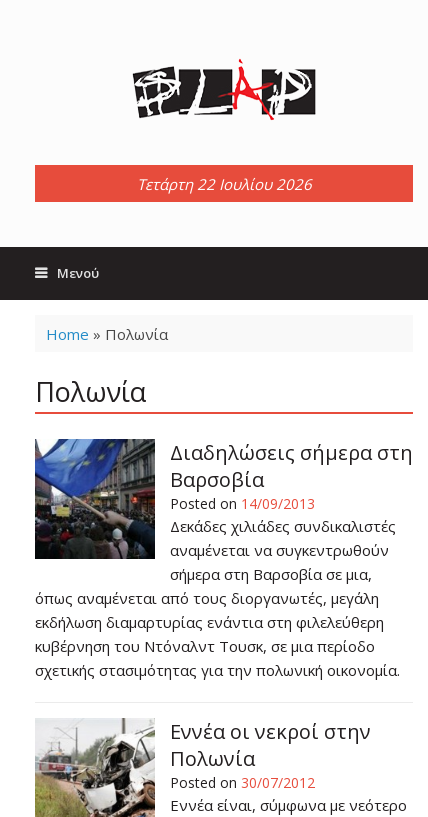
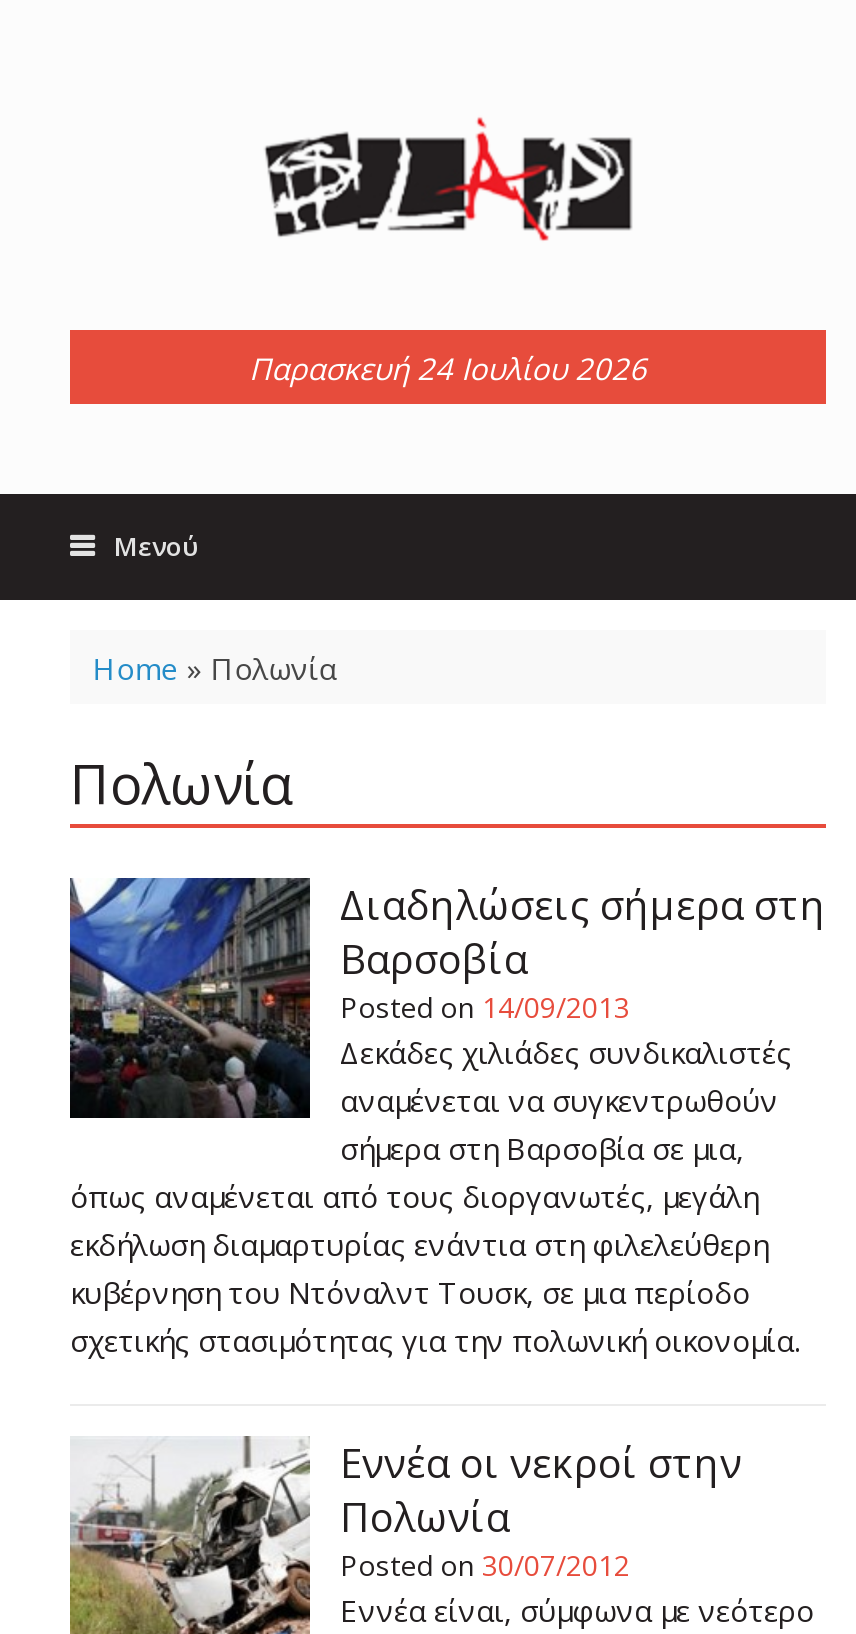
- Τετάρτη 22 Ιουλίου 2026
+ Παρασκευή 24 Ιουλίου 2026
